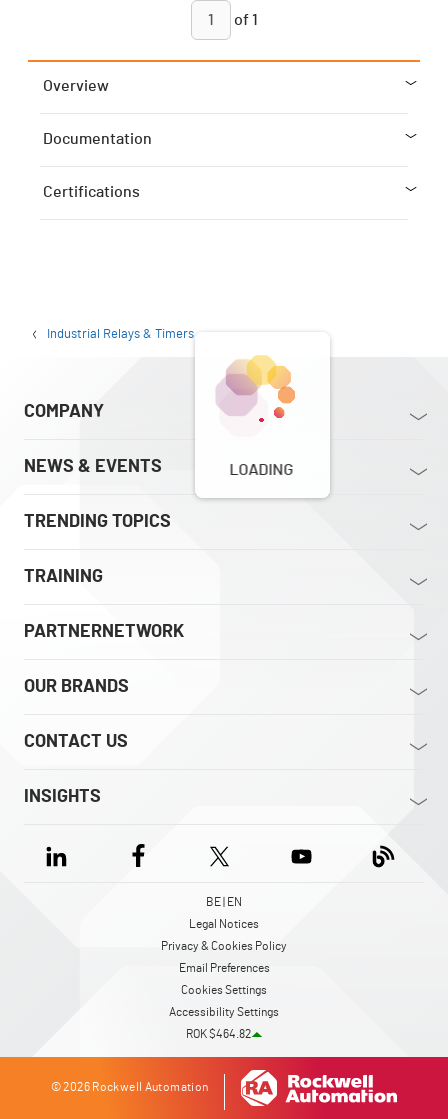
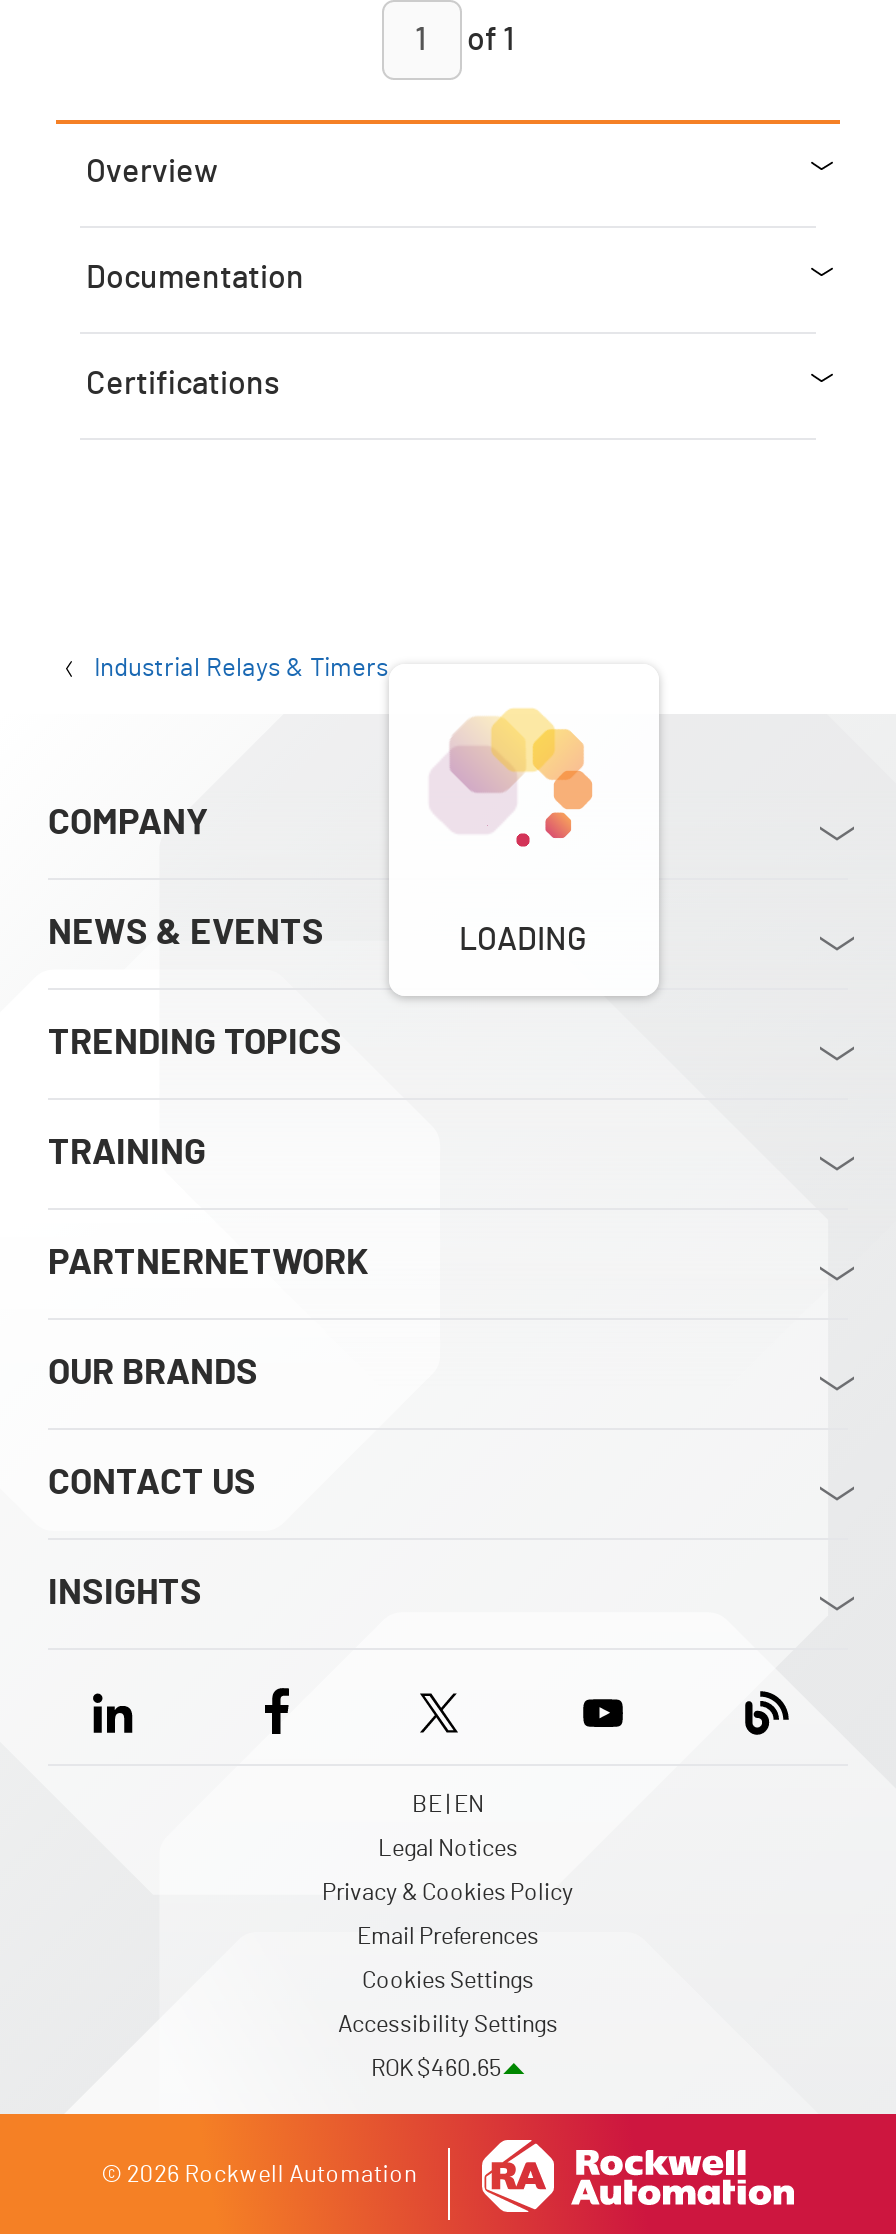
- ROK $464.82
+ ROK $460.65
